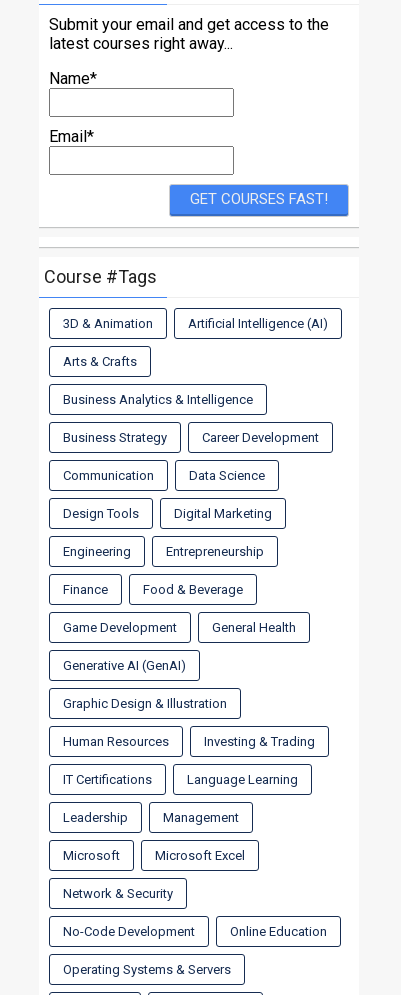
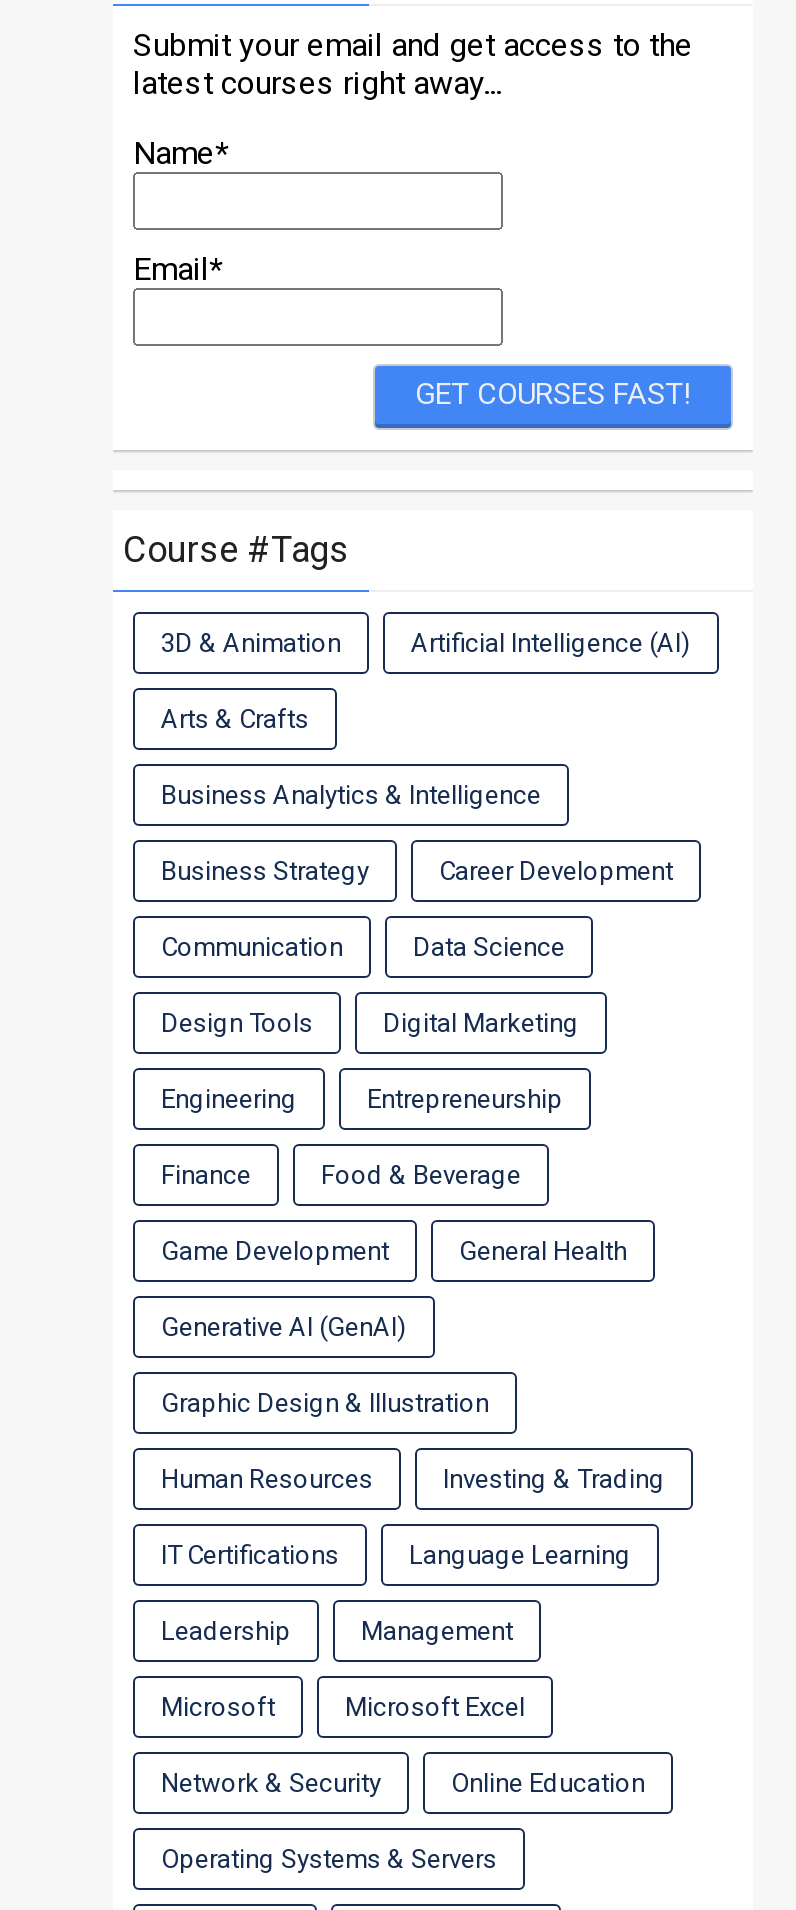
- No-Code Development
